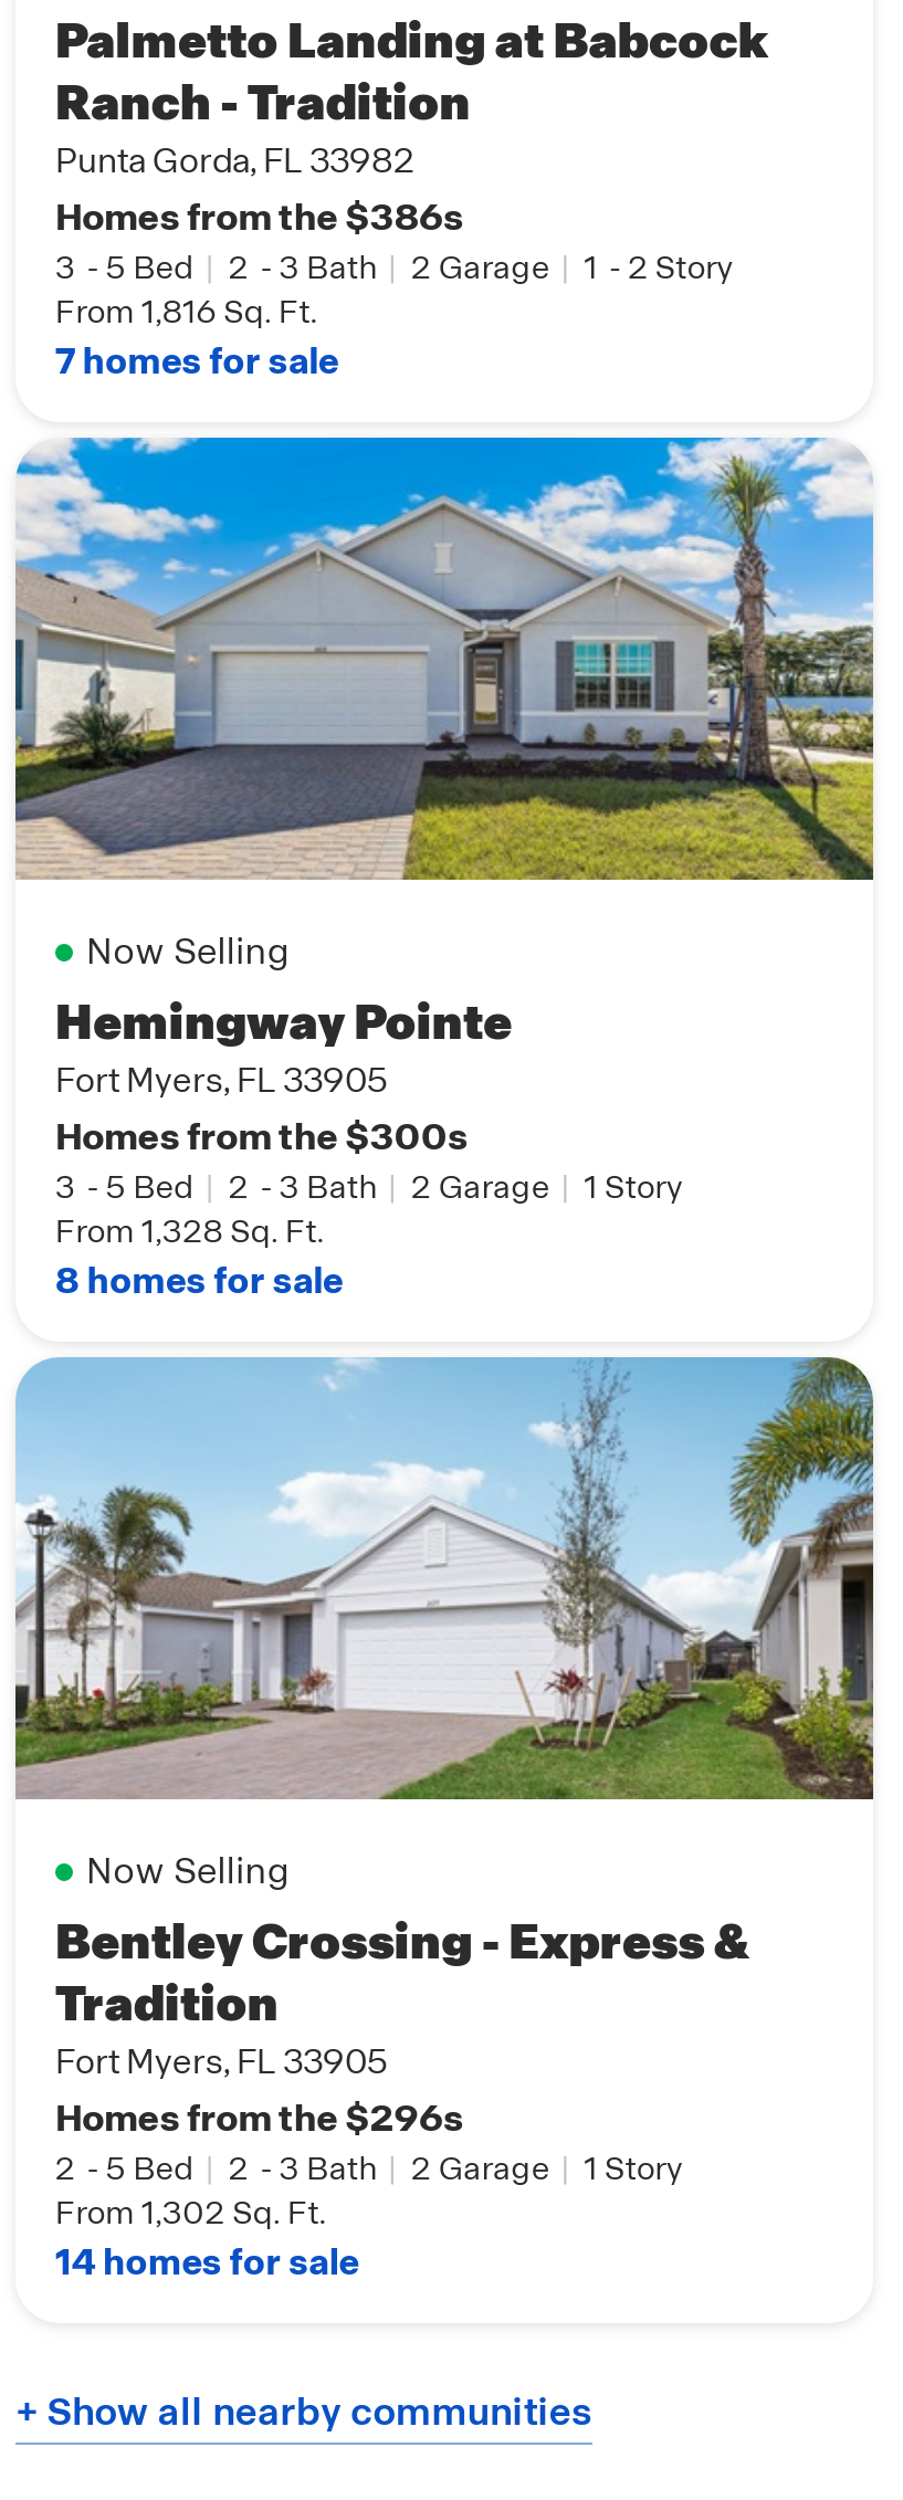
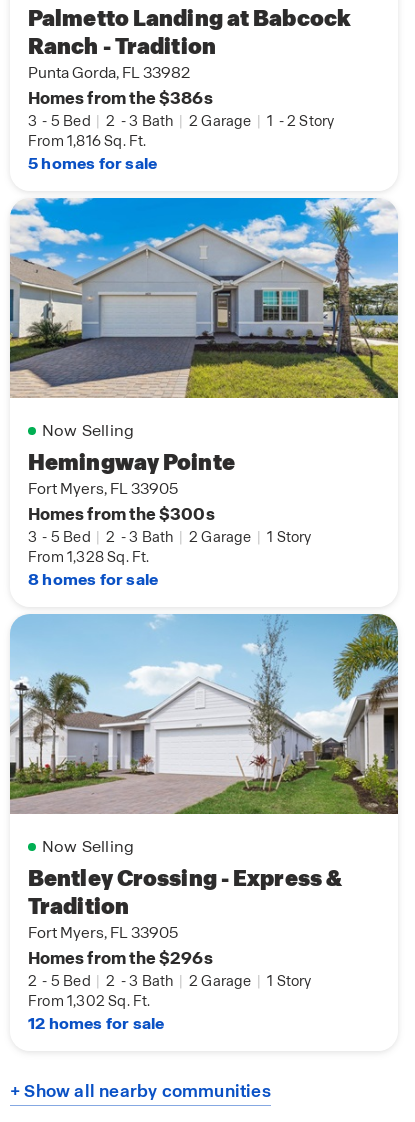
- 7 homes for sale
+ 5 homes for sale

- 14 homes for sale
+ 12 homes for sale
